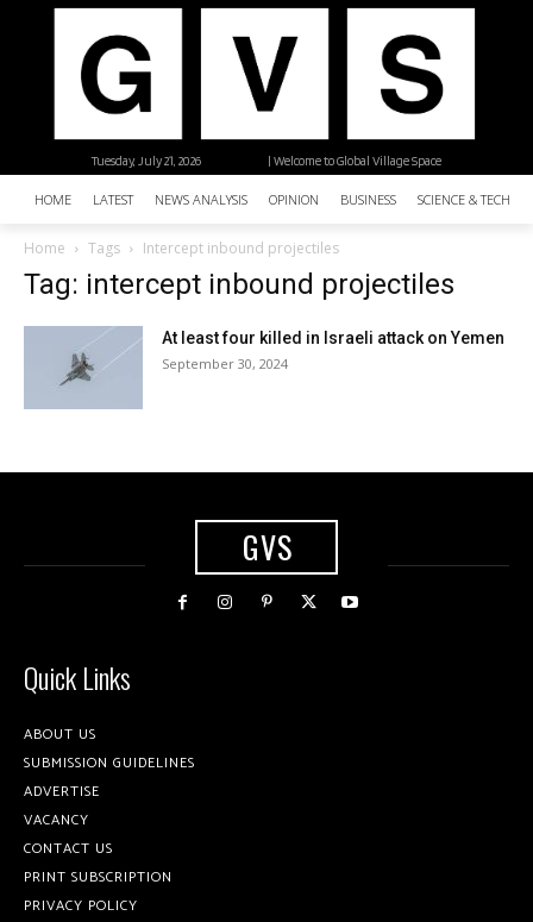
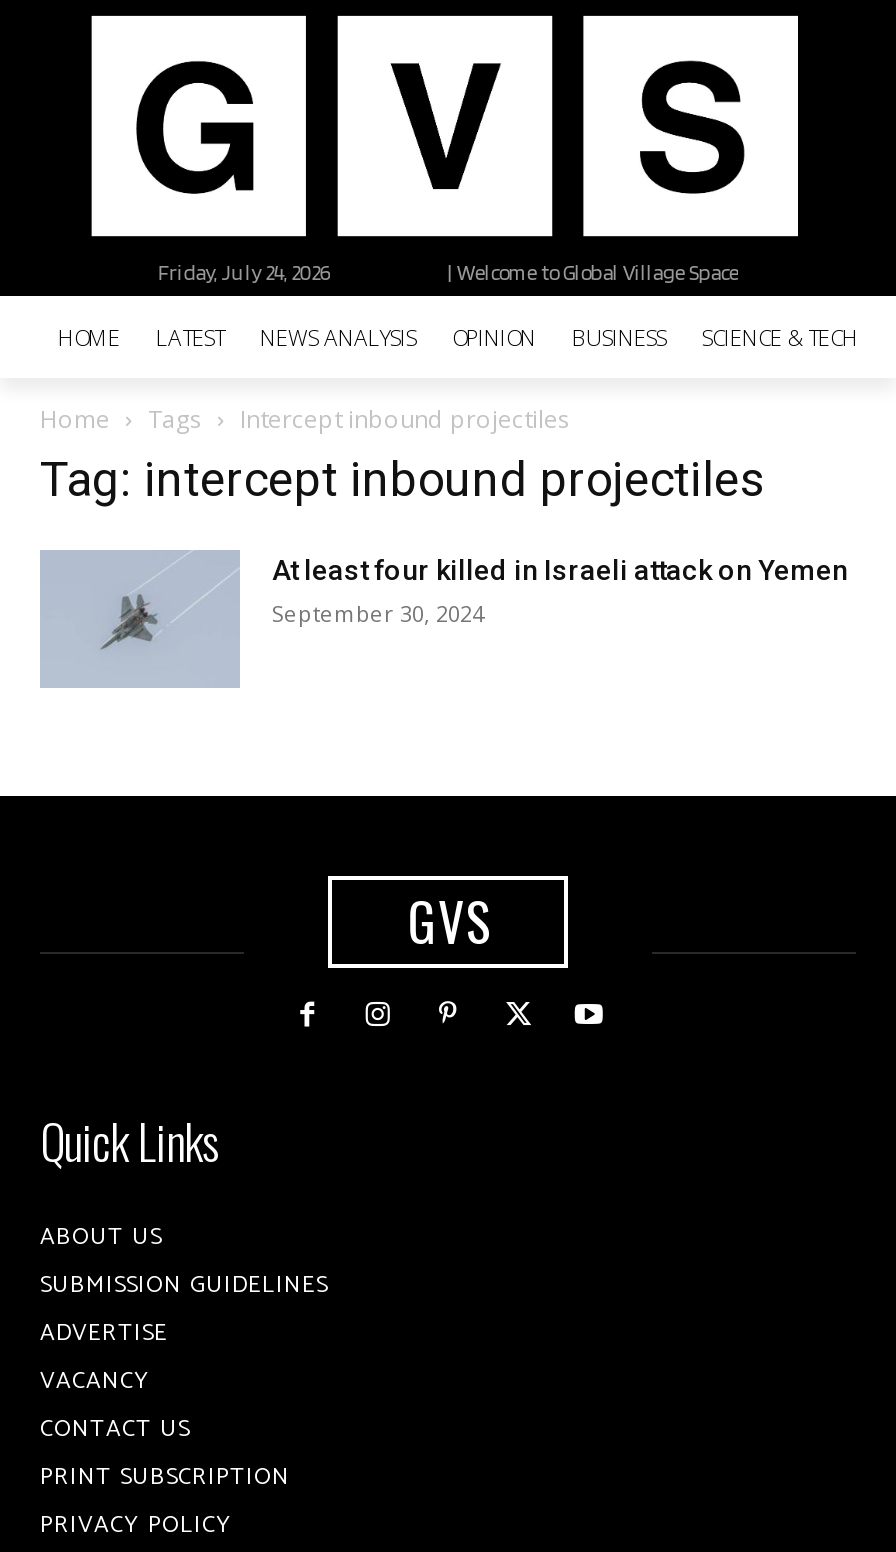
- Tuesday, July 21, 2026
+ Friday, July 24, 2026
